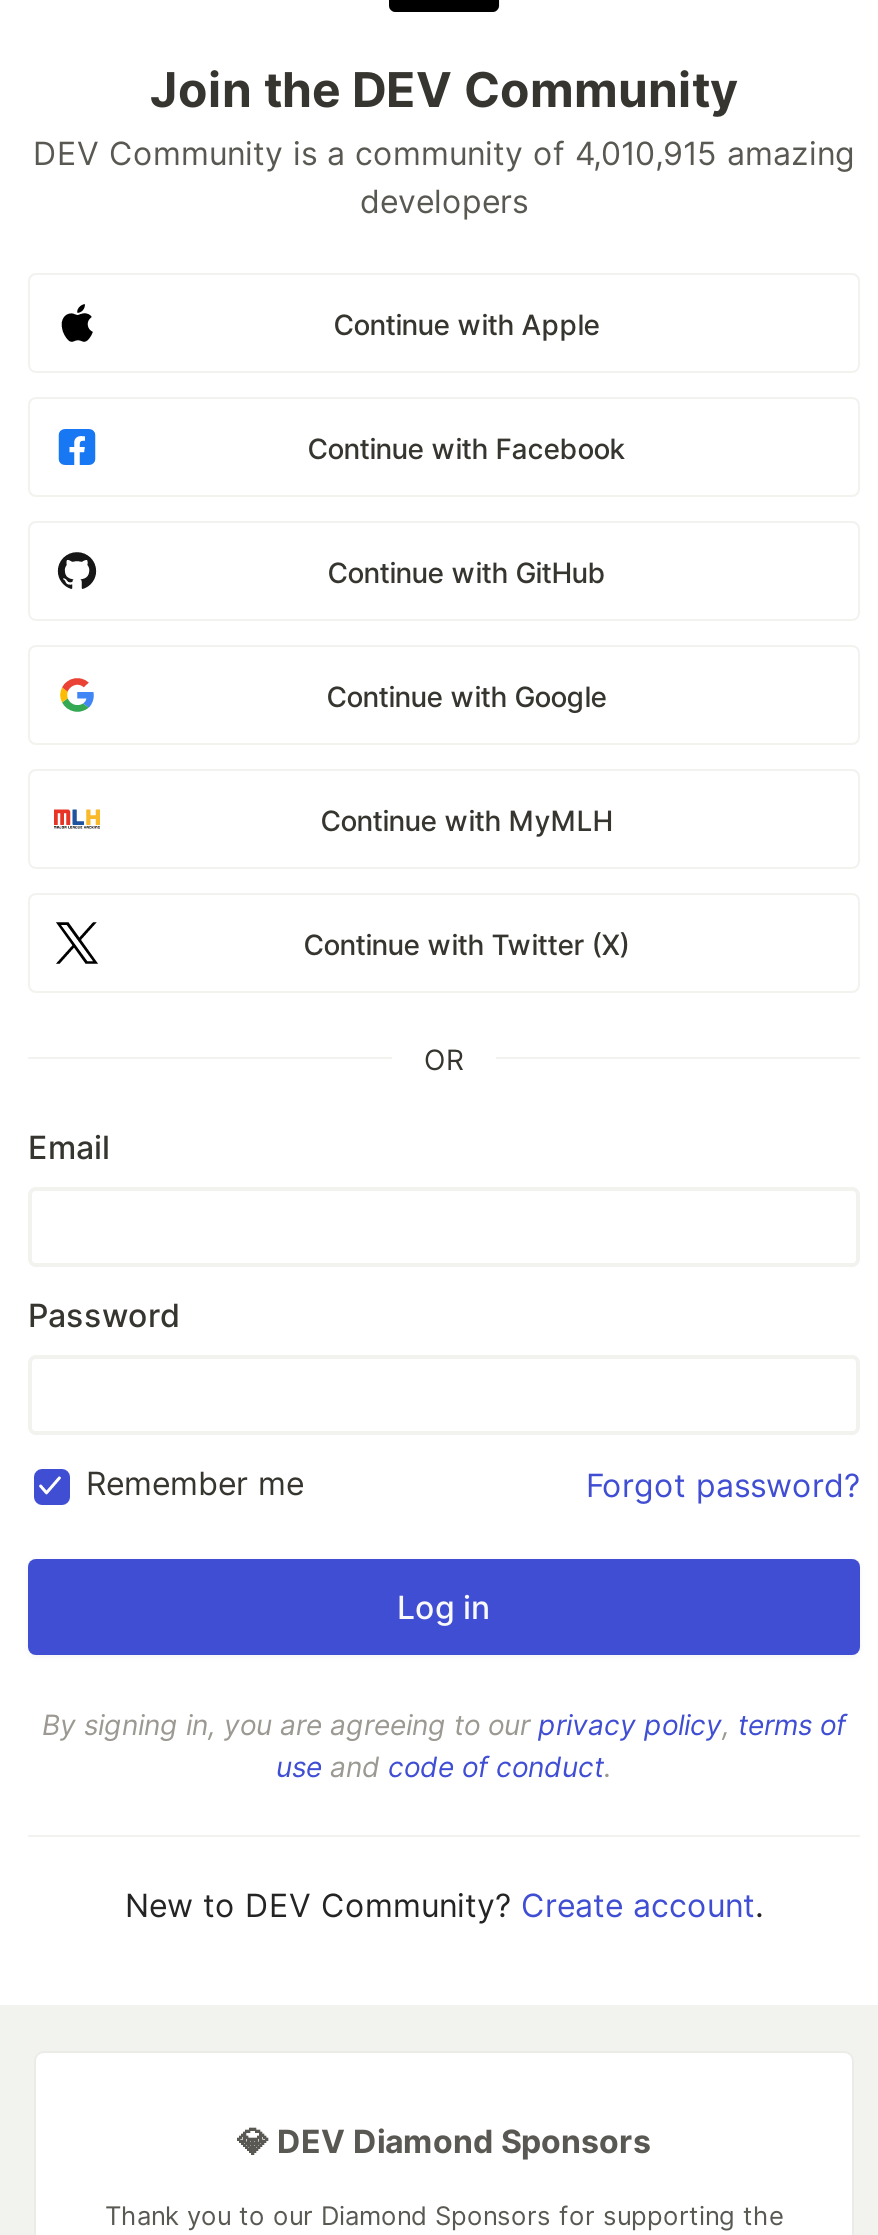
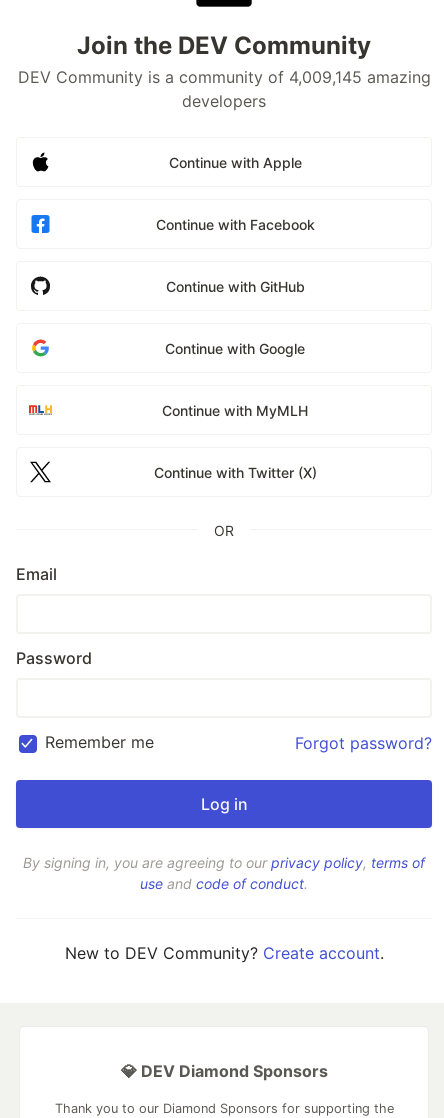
- DEV Community is a community of 4,010,915 amazing
+ DEV Community is a community of 4,009,145 amazing
